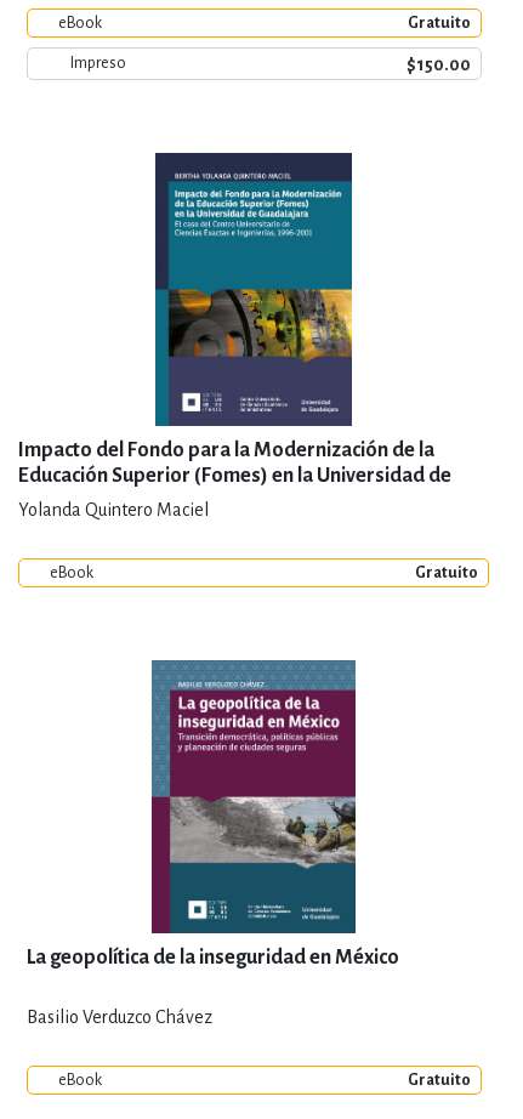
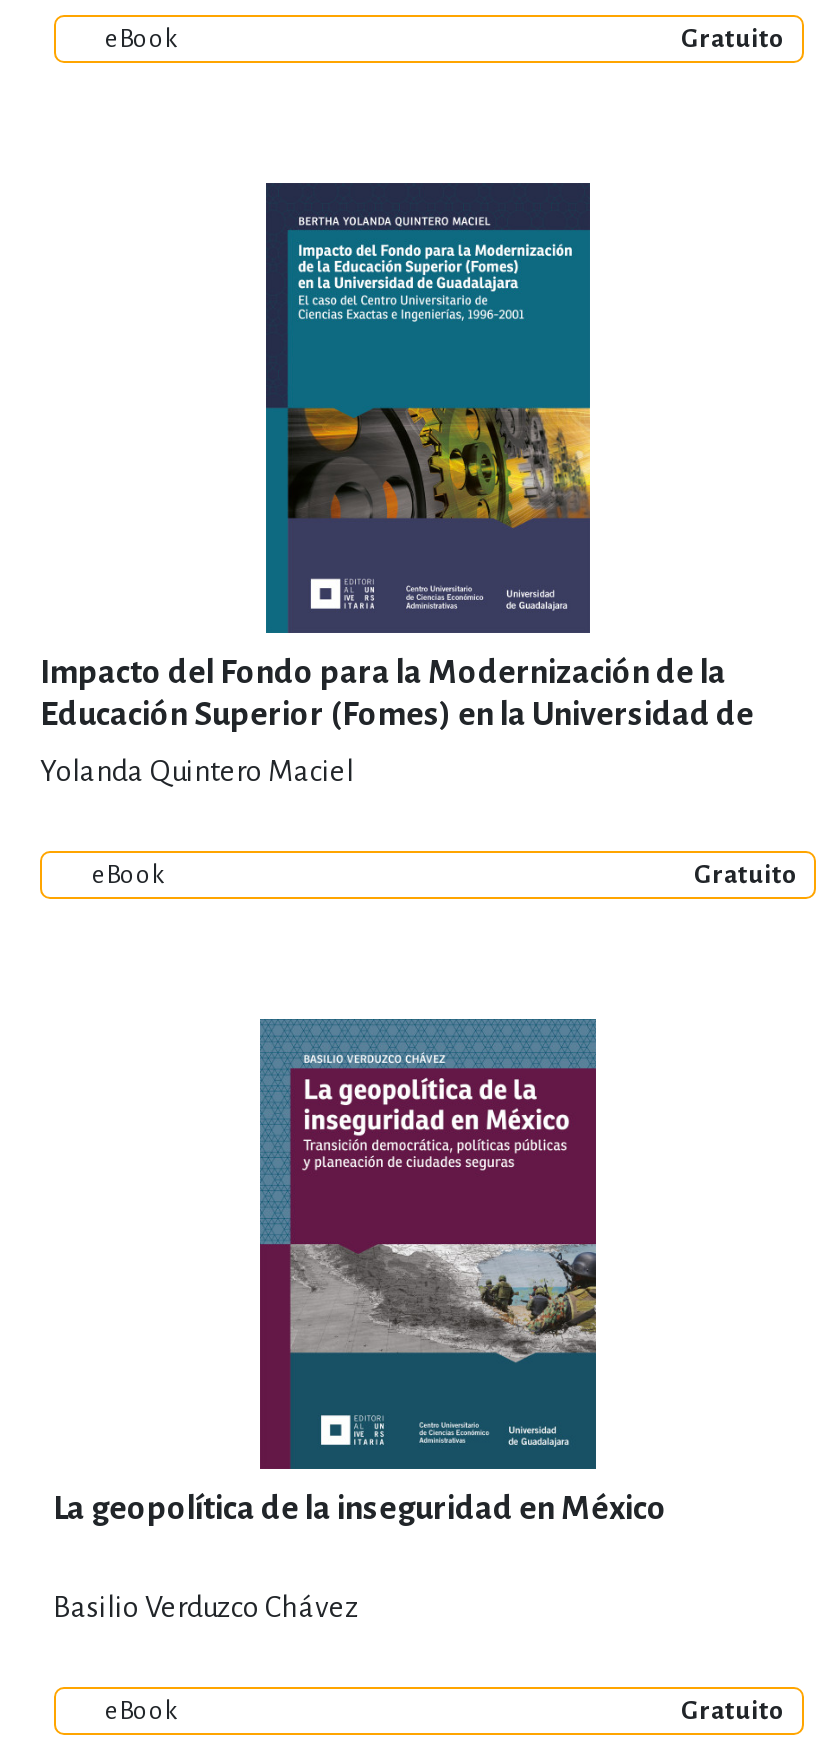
- Impreso
- $150.00
